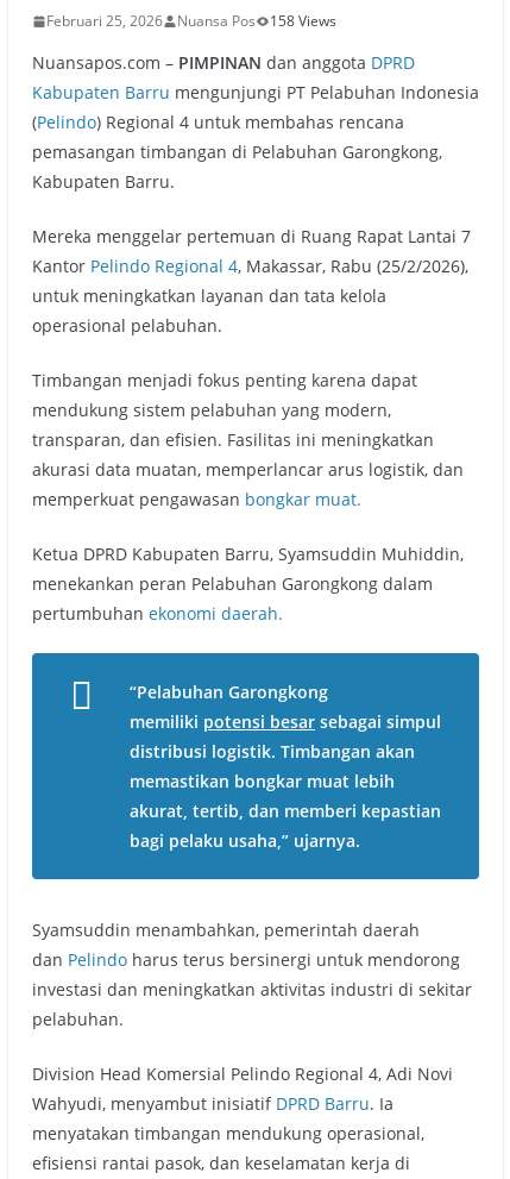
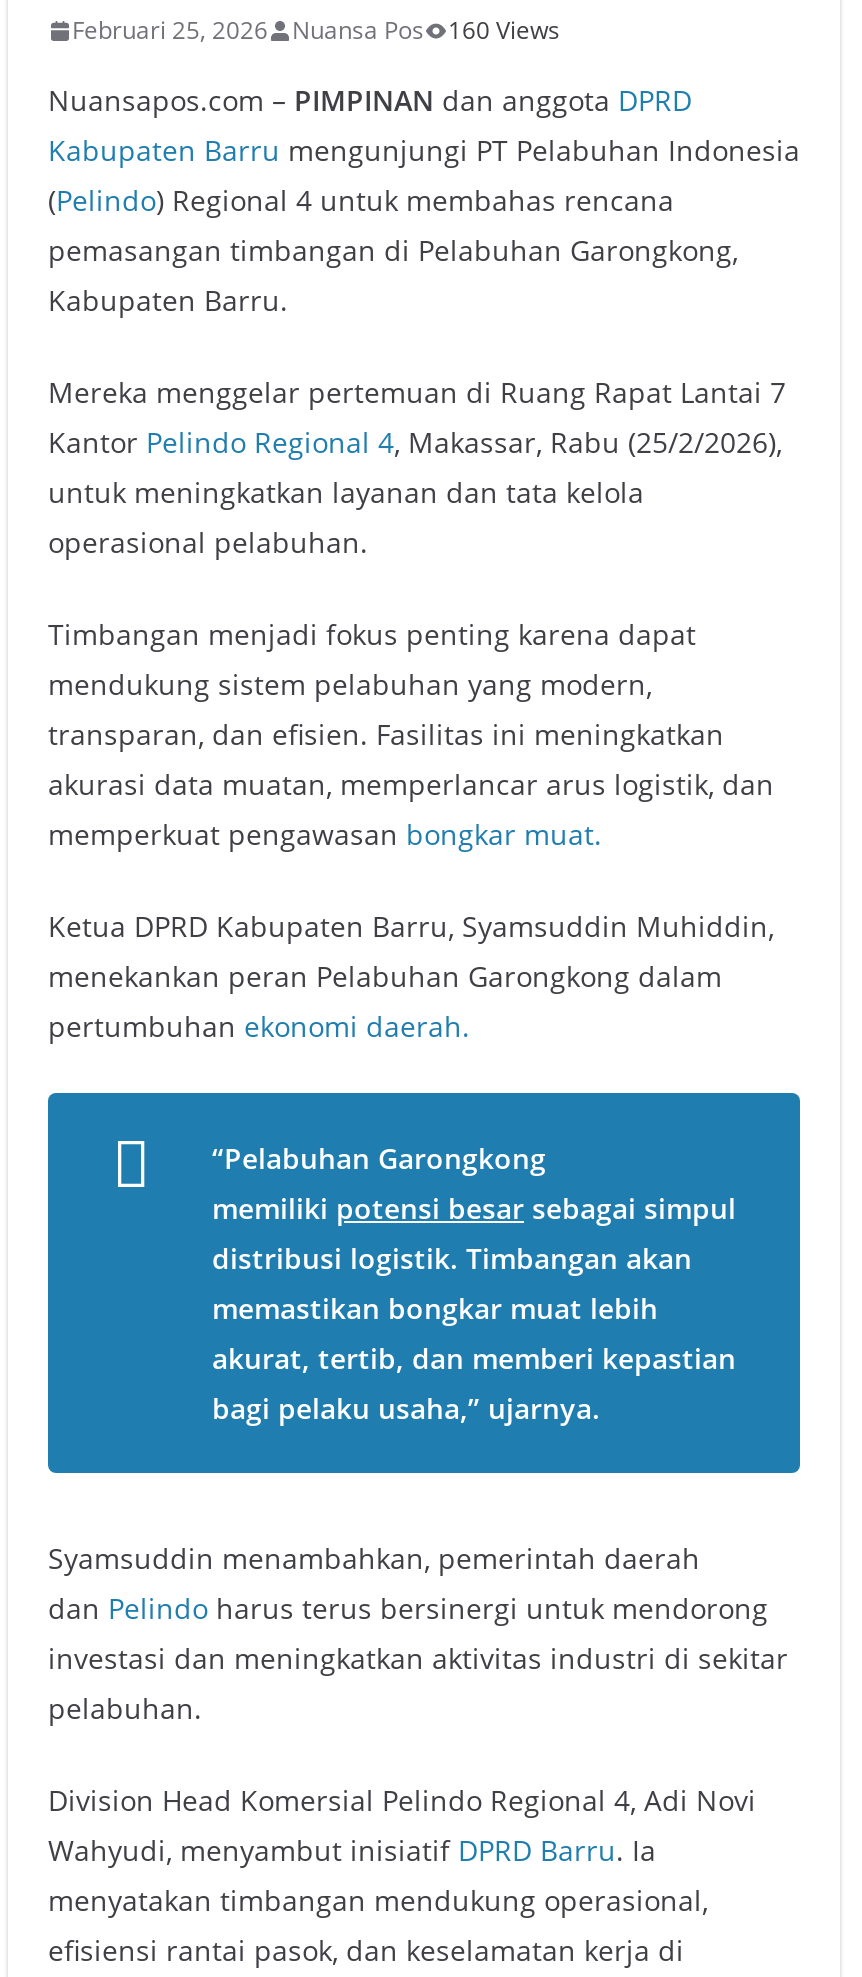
- Februari 25, 2026 Nuansa Pos 158 Views
+ Februari 25, 2026 Nuansa Pos 160 Views
